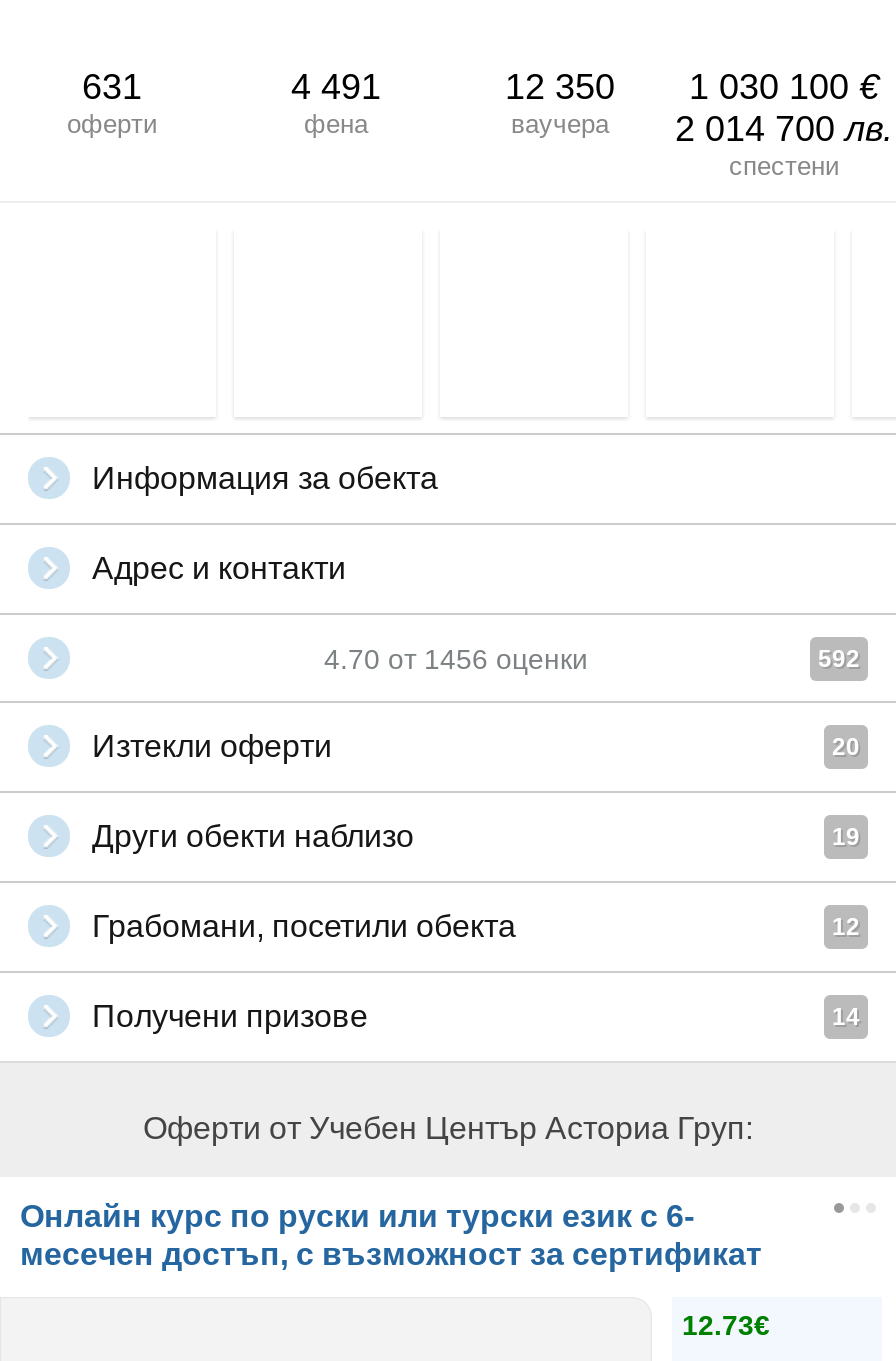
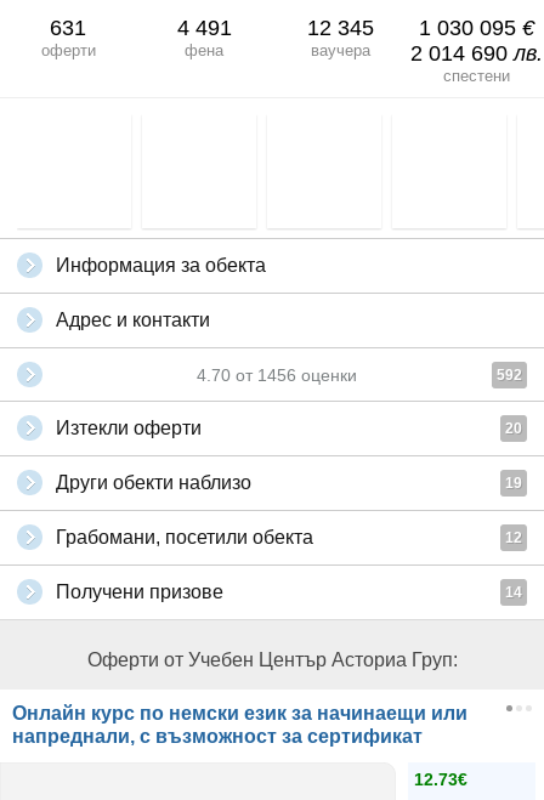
- 12 350
+ 12 345

- 1 030 100 €
+ 1 030 095 €

- 2 014 700 лв.
+ 2 014 690 лв.

- Онлайн курс по руски или турски език с 6-
- месечен достъп, с възможност за сертификат
+ Онлайн курс по немски език за начинаещи или
+ напреднали, с възможност за сертификат
